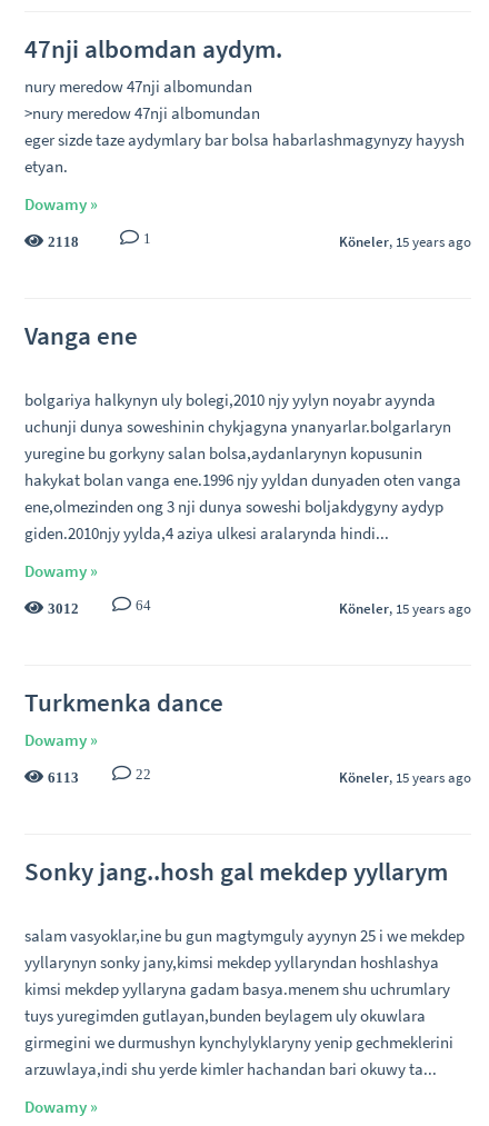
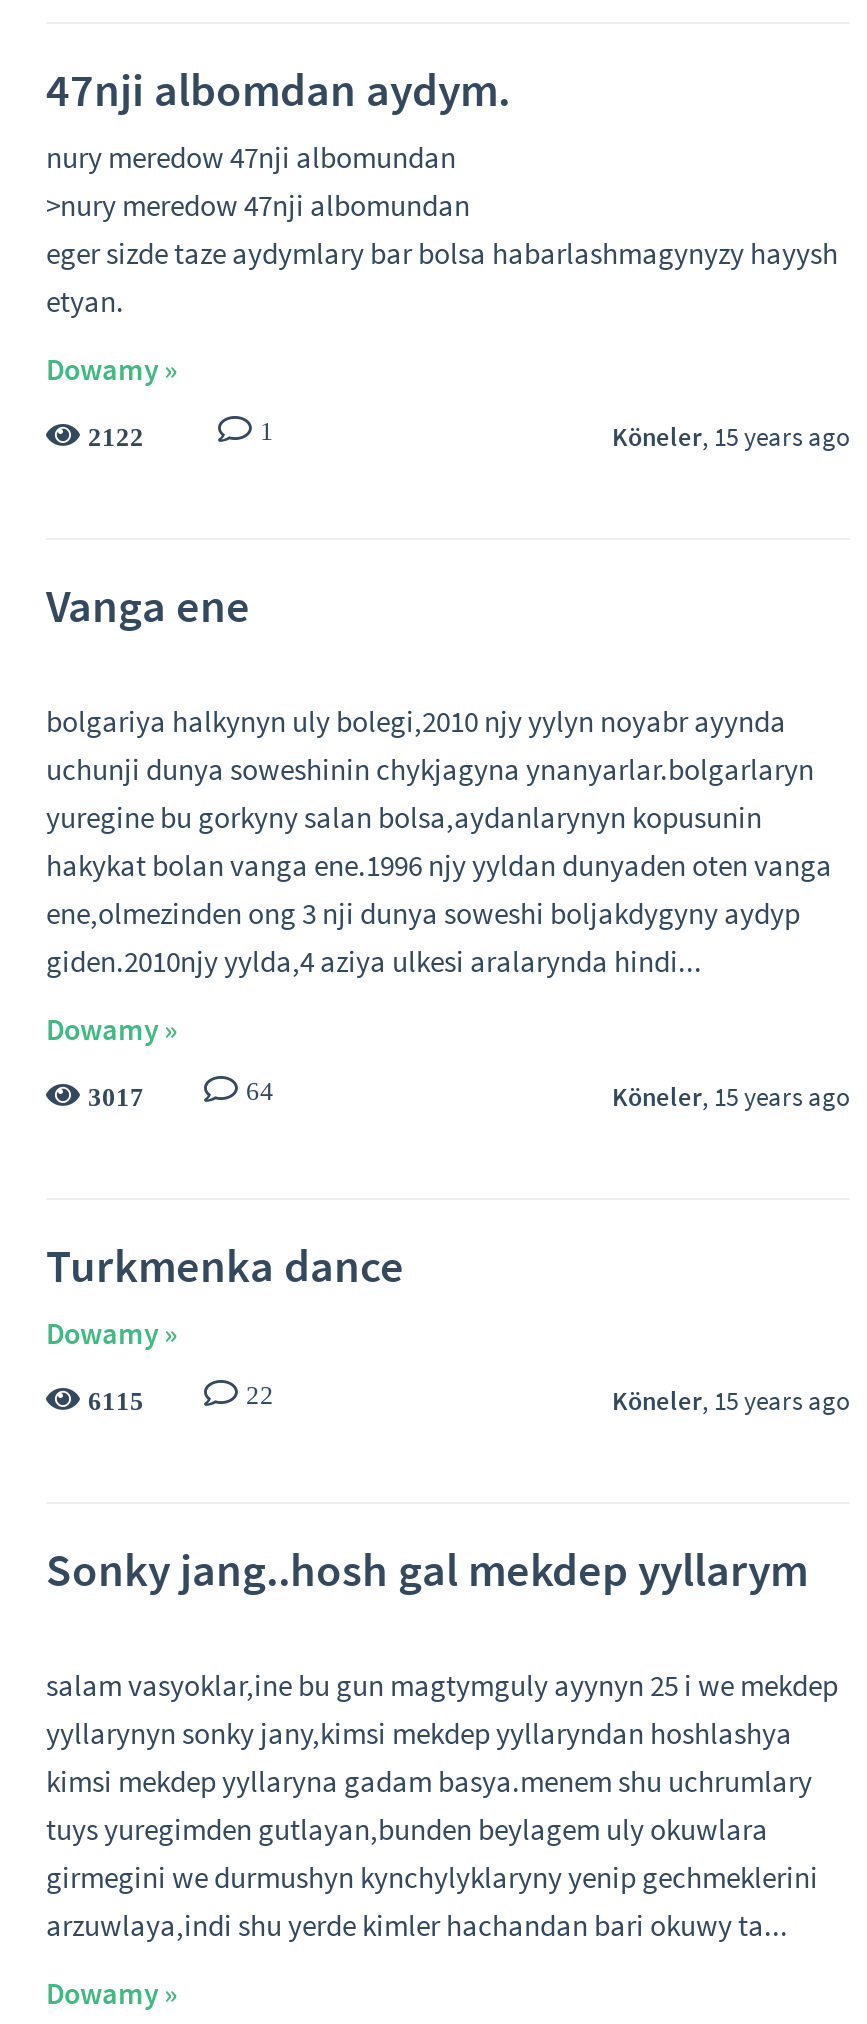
- 2118
+ 2122

- 3012
+ 3017

- 6113
+ 6115
